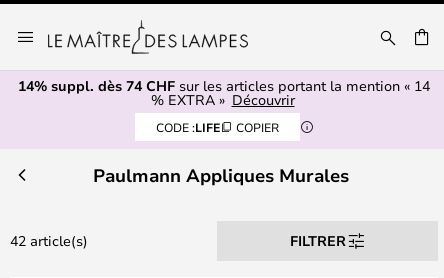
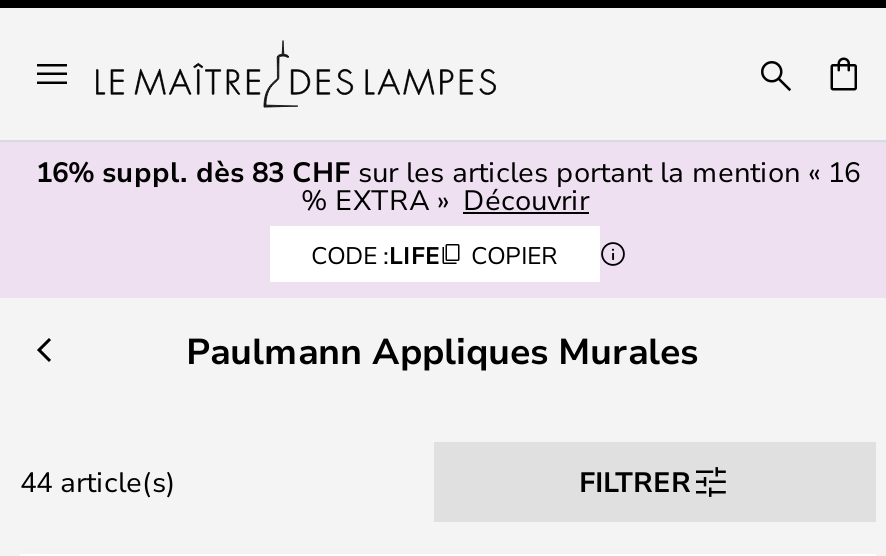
- 14% suppl. dès 74 CHF sur les articles portant la mention « 14
+ 16% suppl. dès 83 CHF sur les articles portant la mention « 16

- 42 article(s)
+ 44 article(s)
